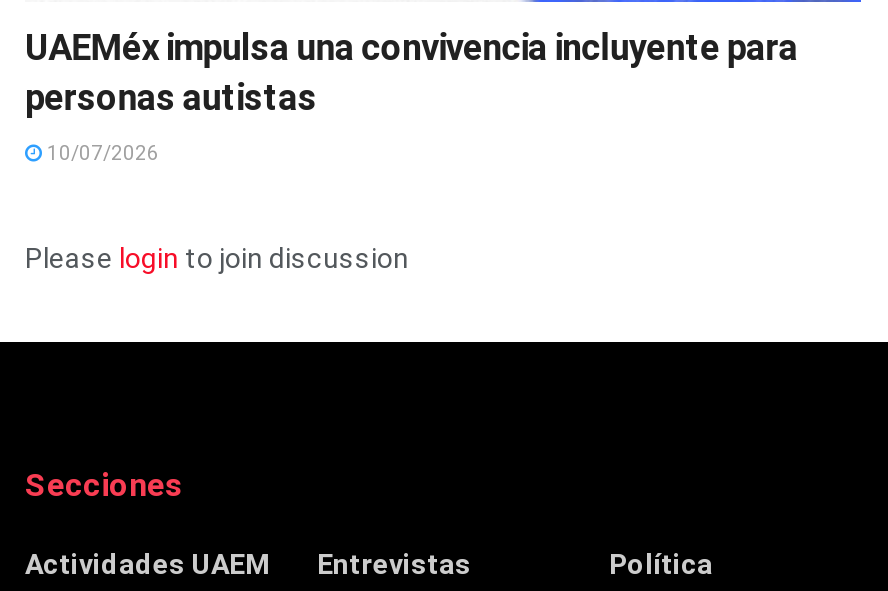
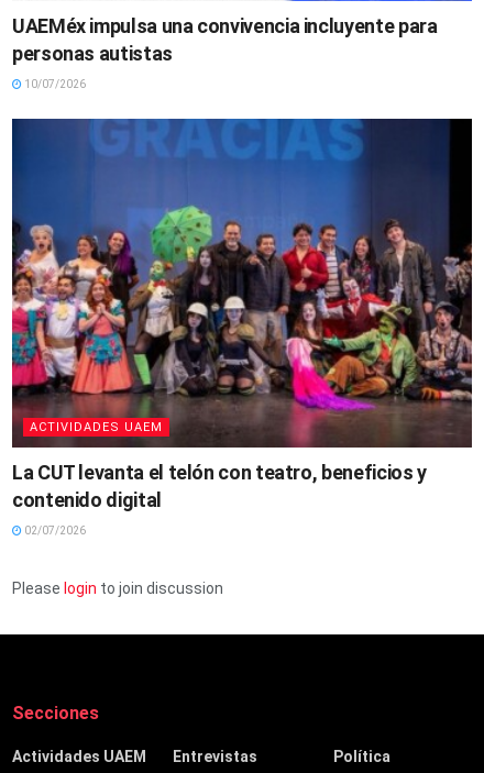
+ [image]
+ ACTIVIDADES UAEM
+ La CUT levanta el telón con teatro, beneficios y
+ contenido digital
+ 02/07/2026
